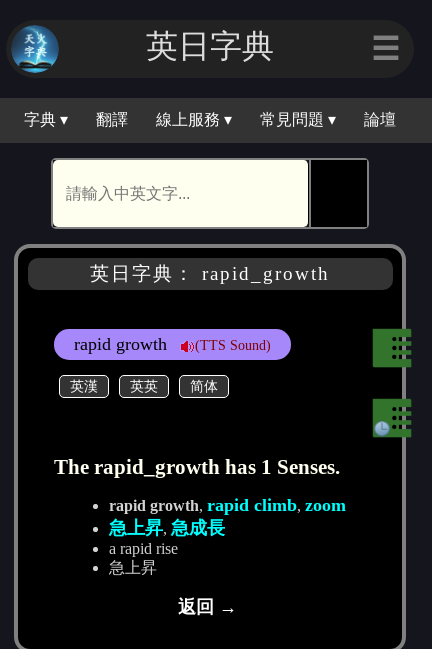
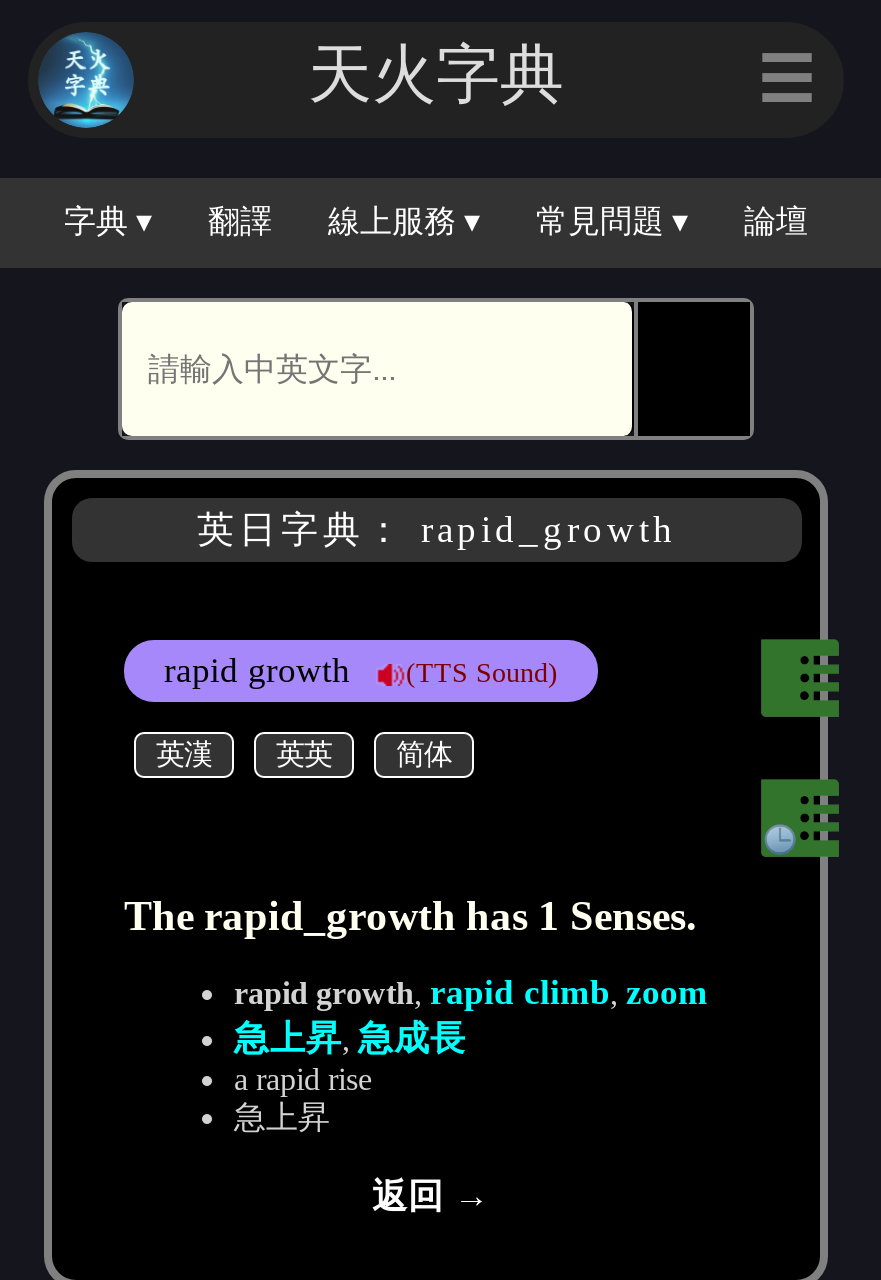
- 英日字典
+ 天火字典
